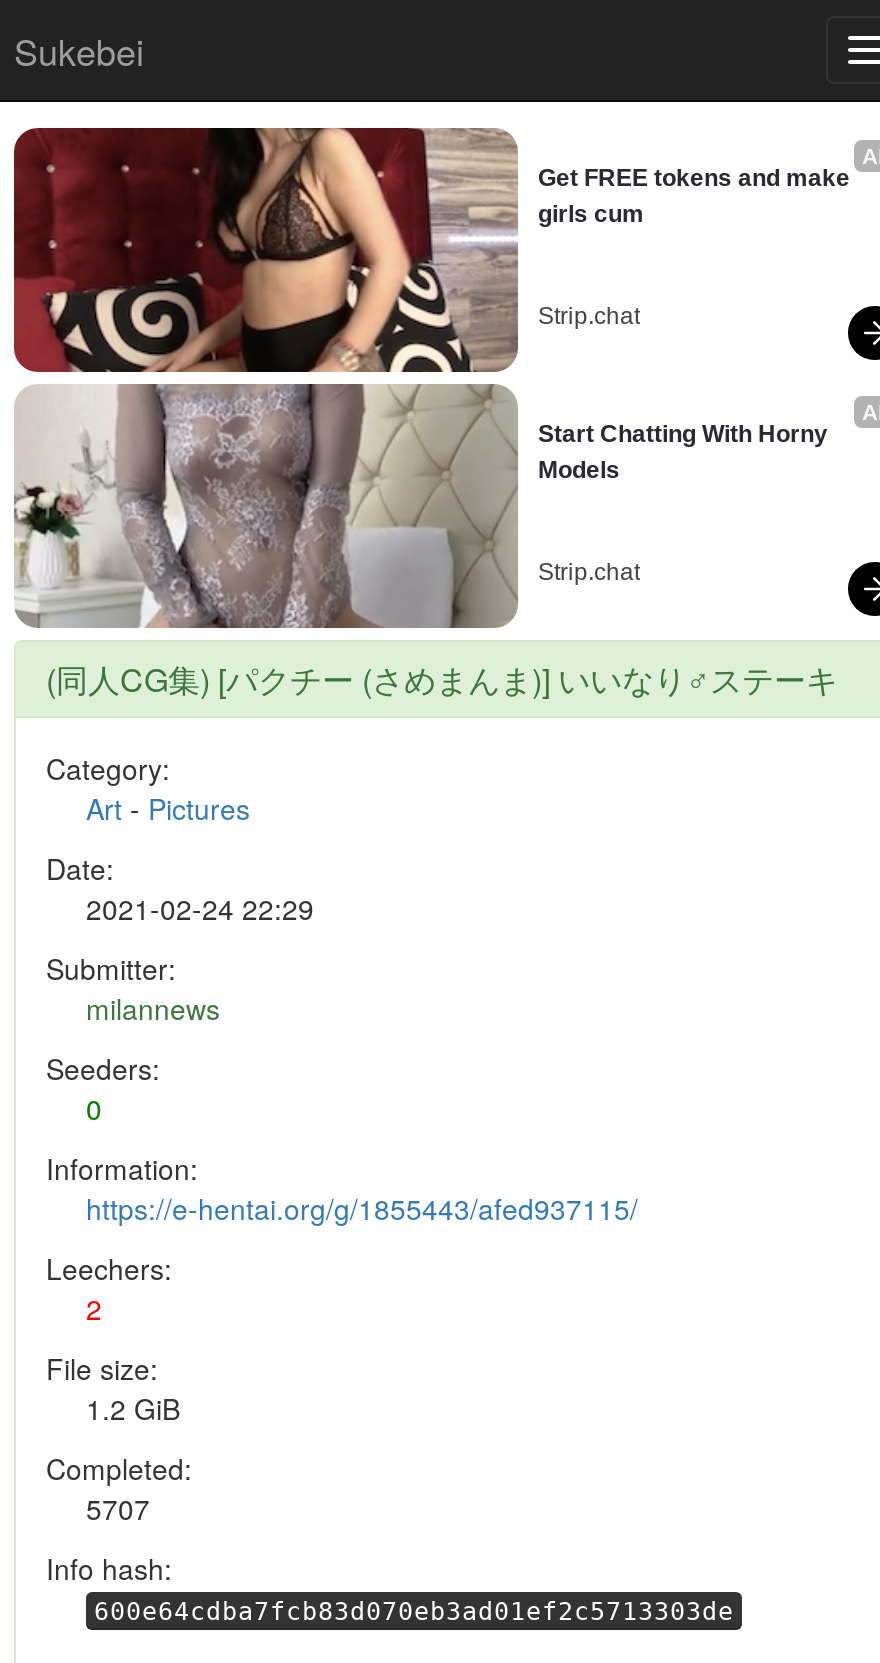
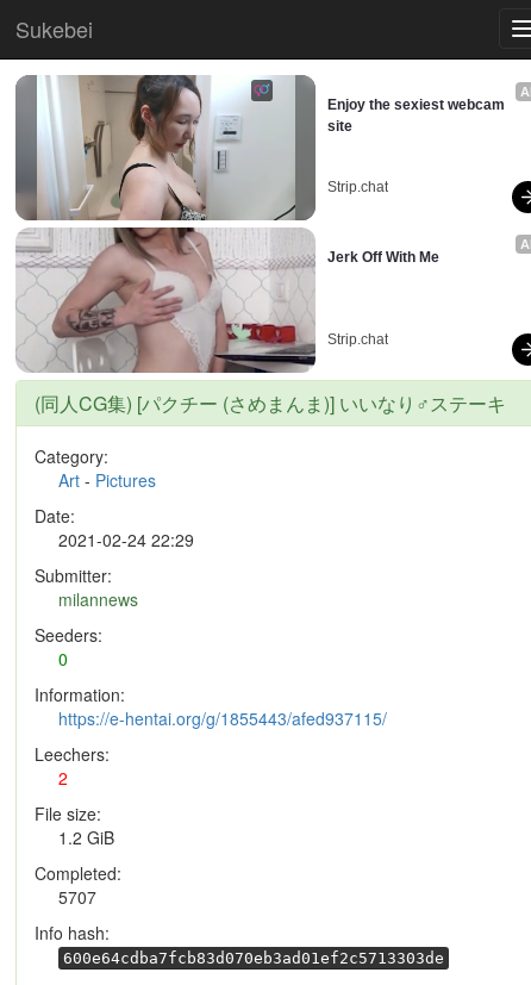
- [image]
- Get FREE tokens and make
- girls cum
+ [image]
+ Enjoy the sexiest webcam
+ site

- Start Chatting With Horny
- Models
+ Jerk Off With Me
